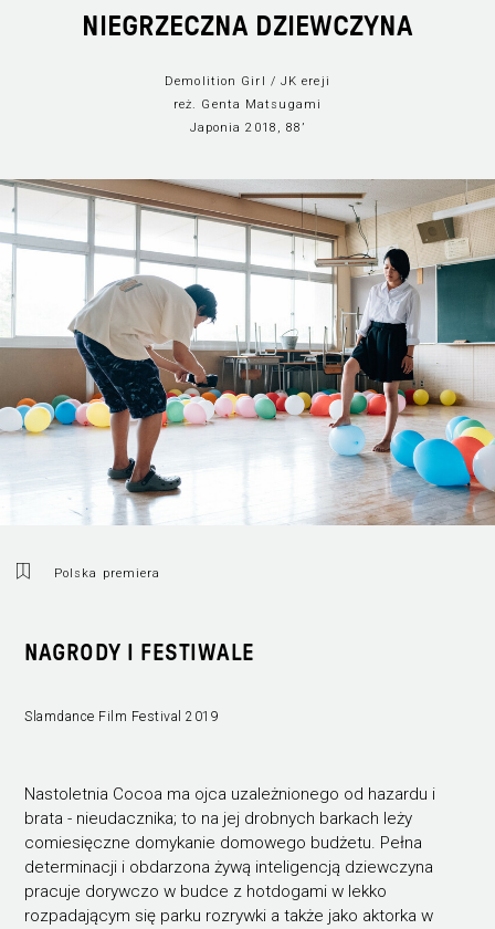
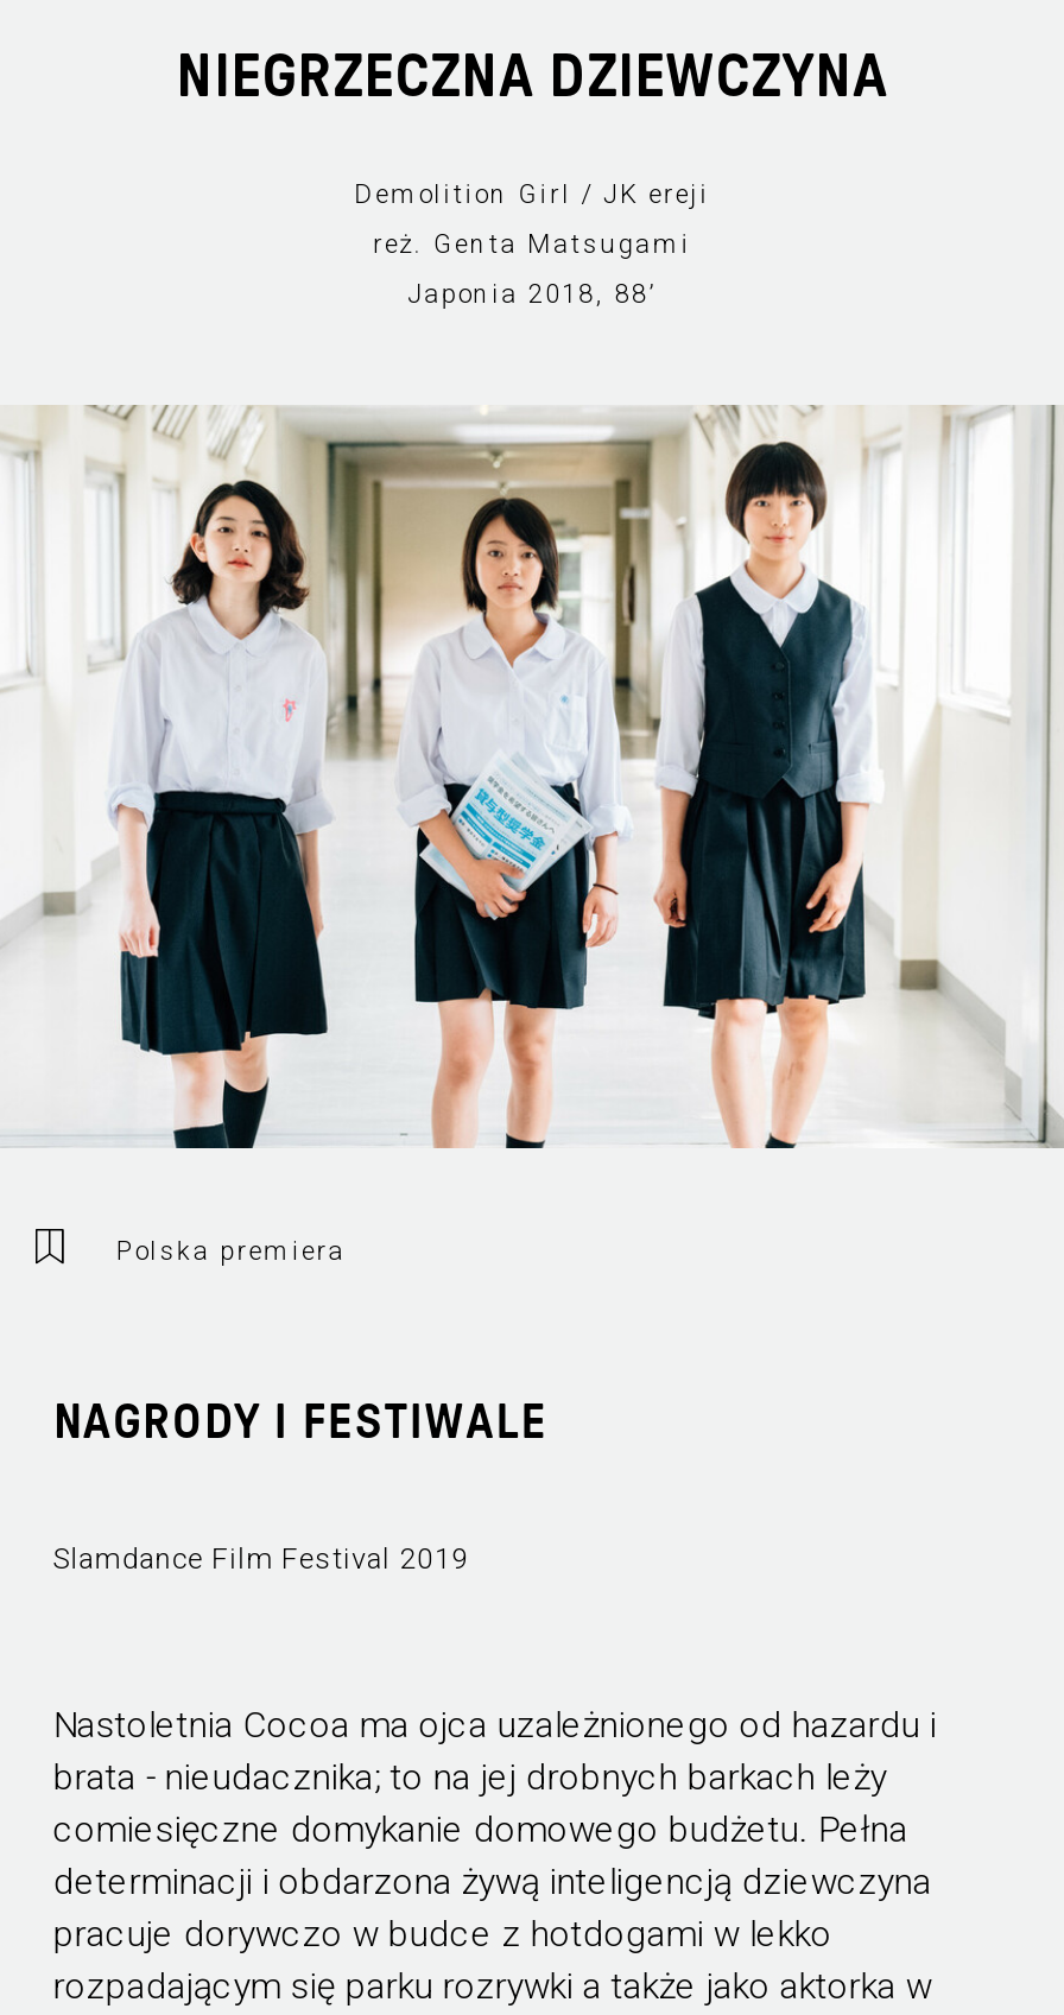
- [image]
+ [image]
